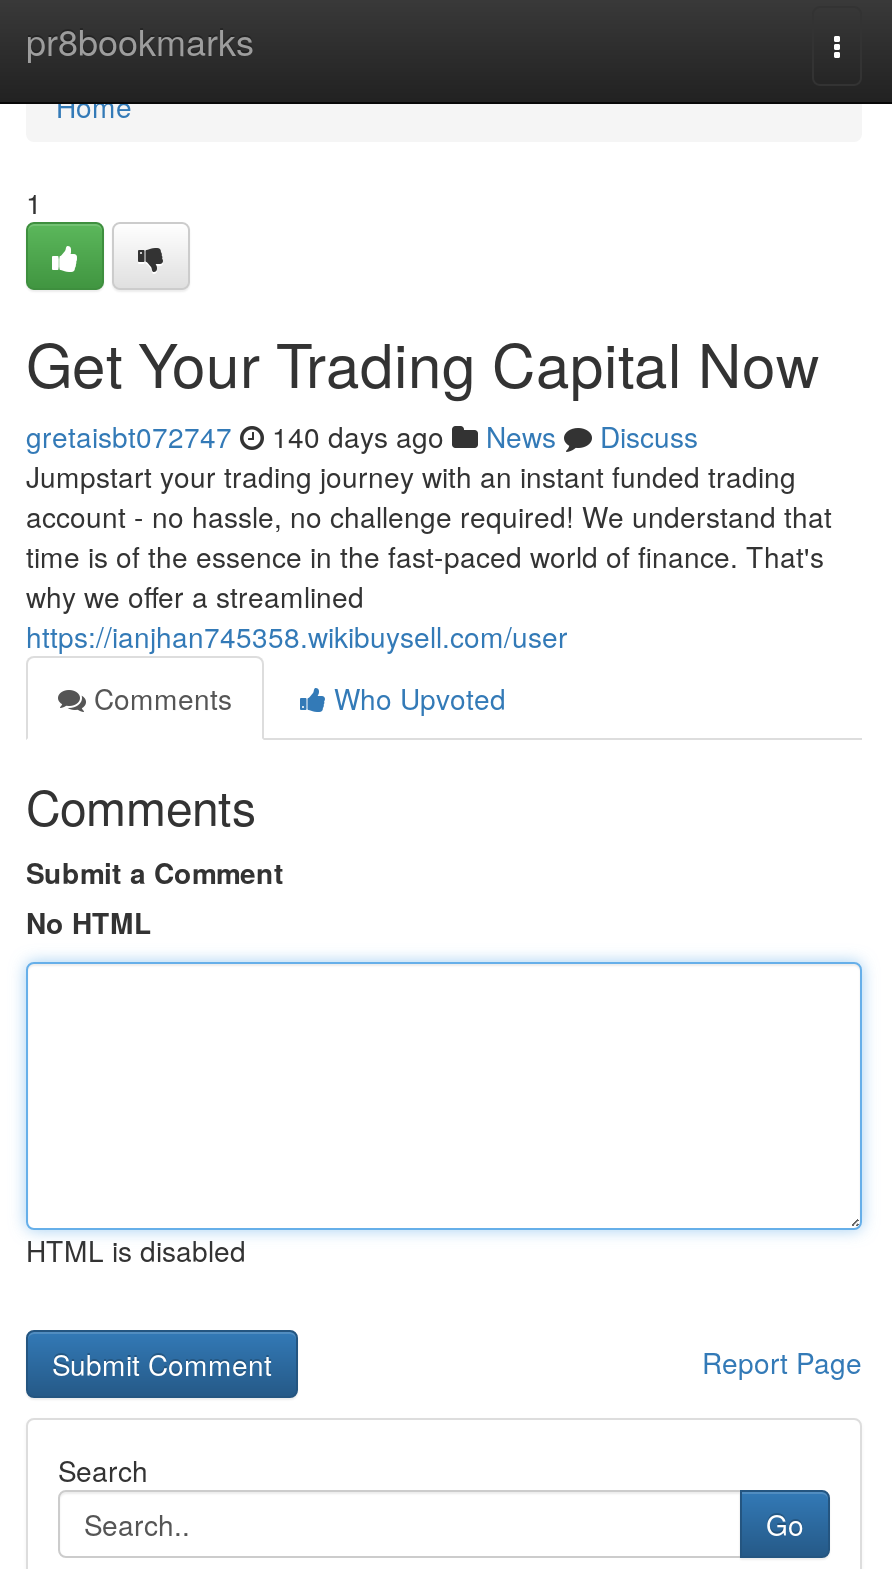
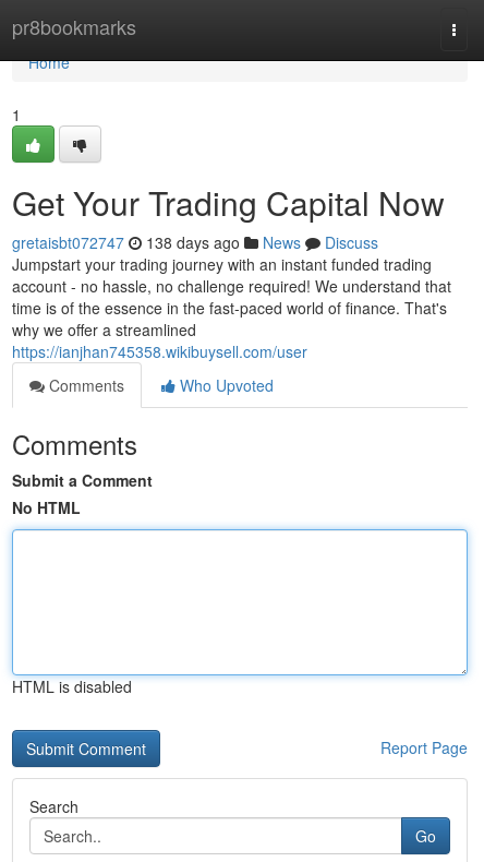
- gretaisbt072747 140 days ago News Discuss
+ gretaisbt072747 138 days ago News Discuss
